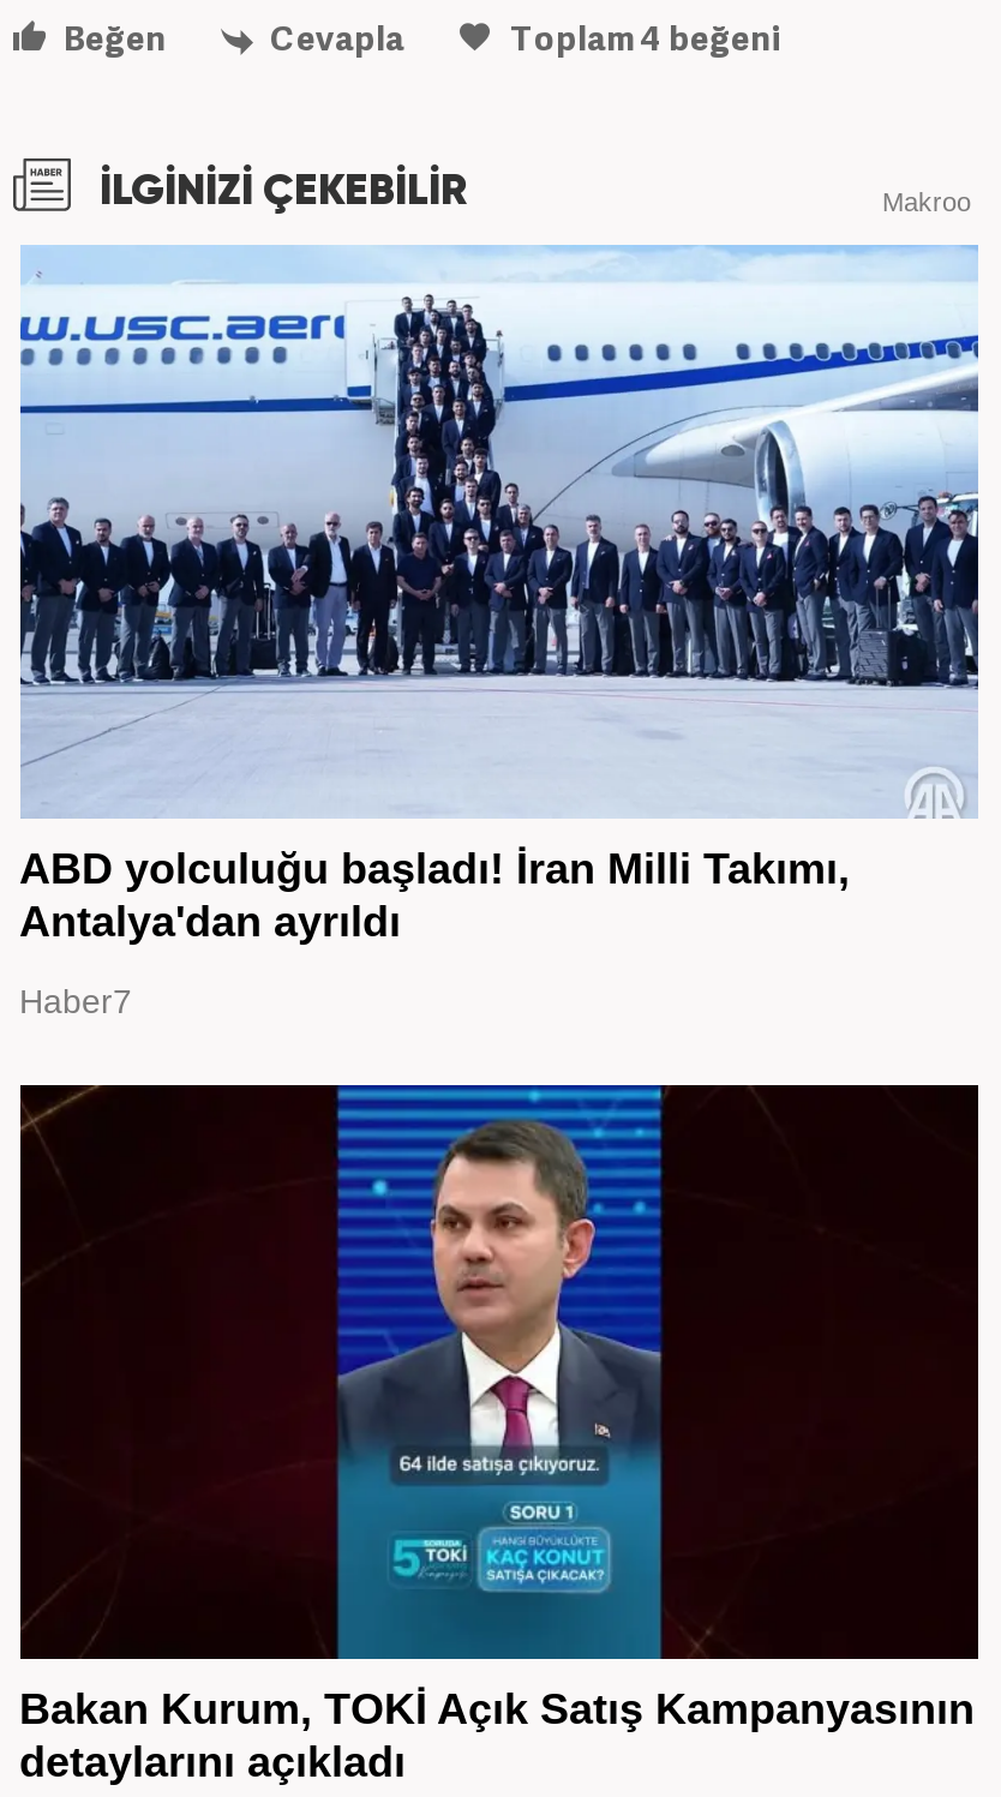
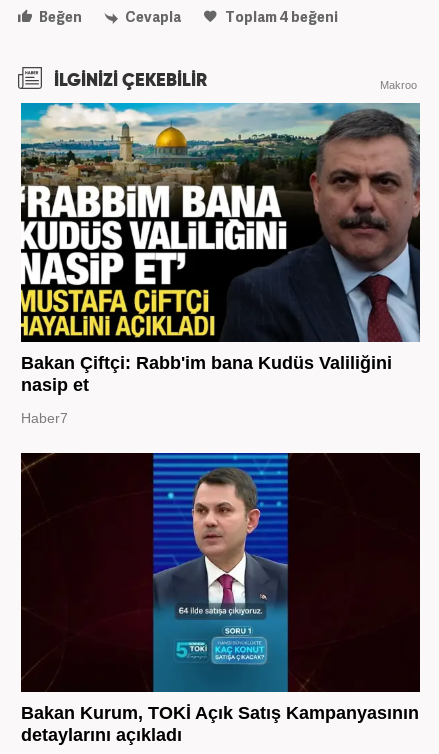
- [image]
- ABD yolculuğu başladı! İran Milli Takımı,
- Antalya'dan ayrıldı
+ [image]
+ Bakan Çiftçi: Rabb'im bana Kudüs Valiliğini
+ nasip et
